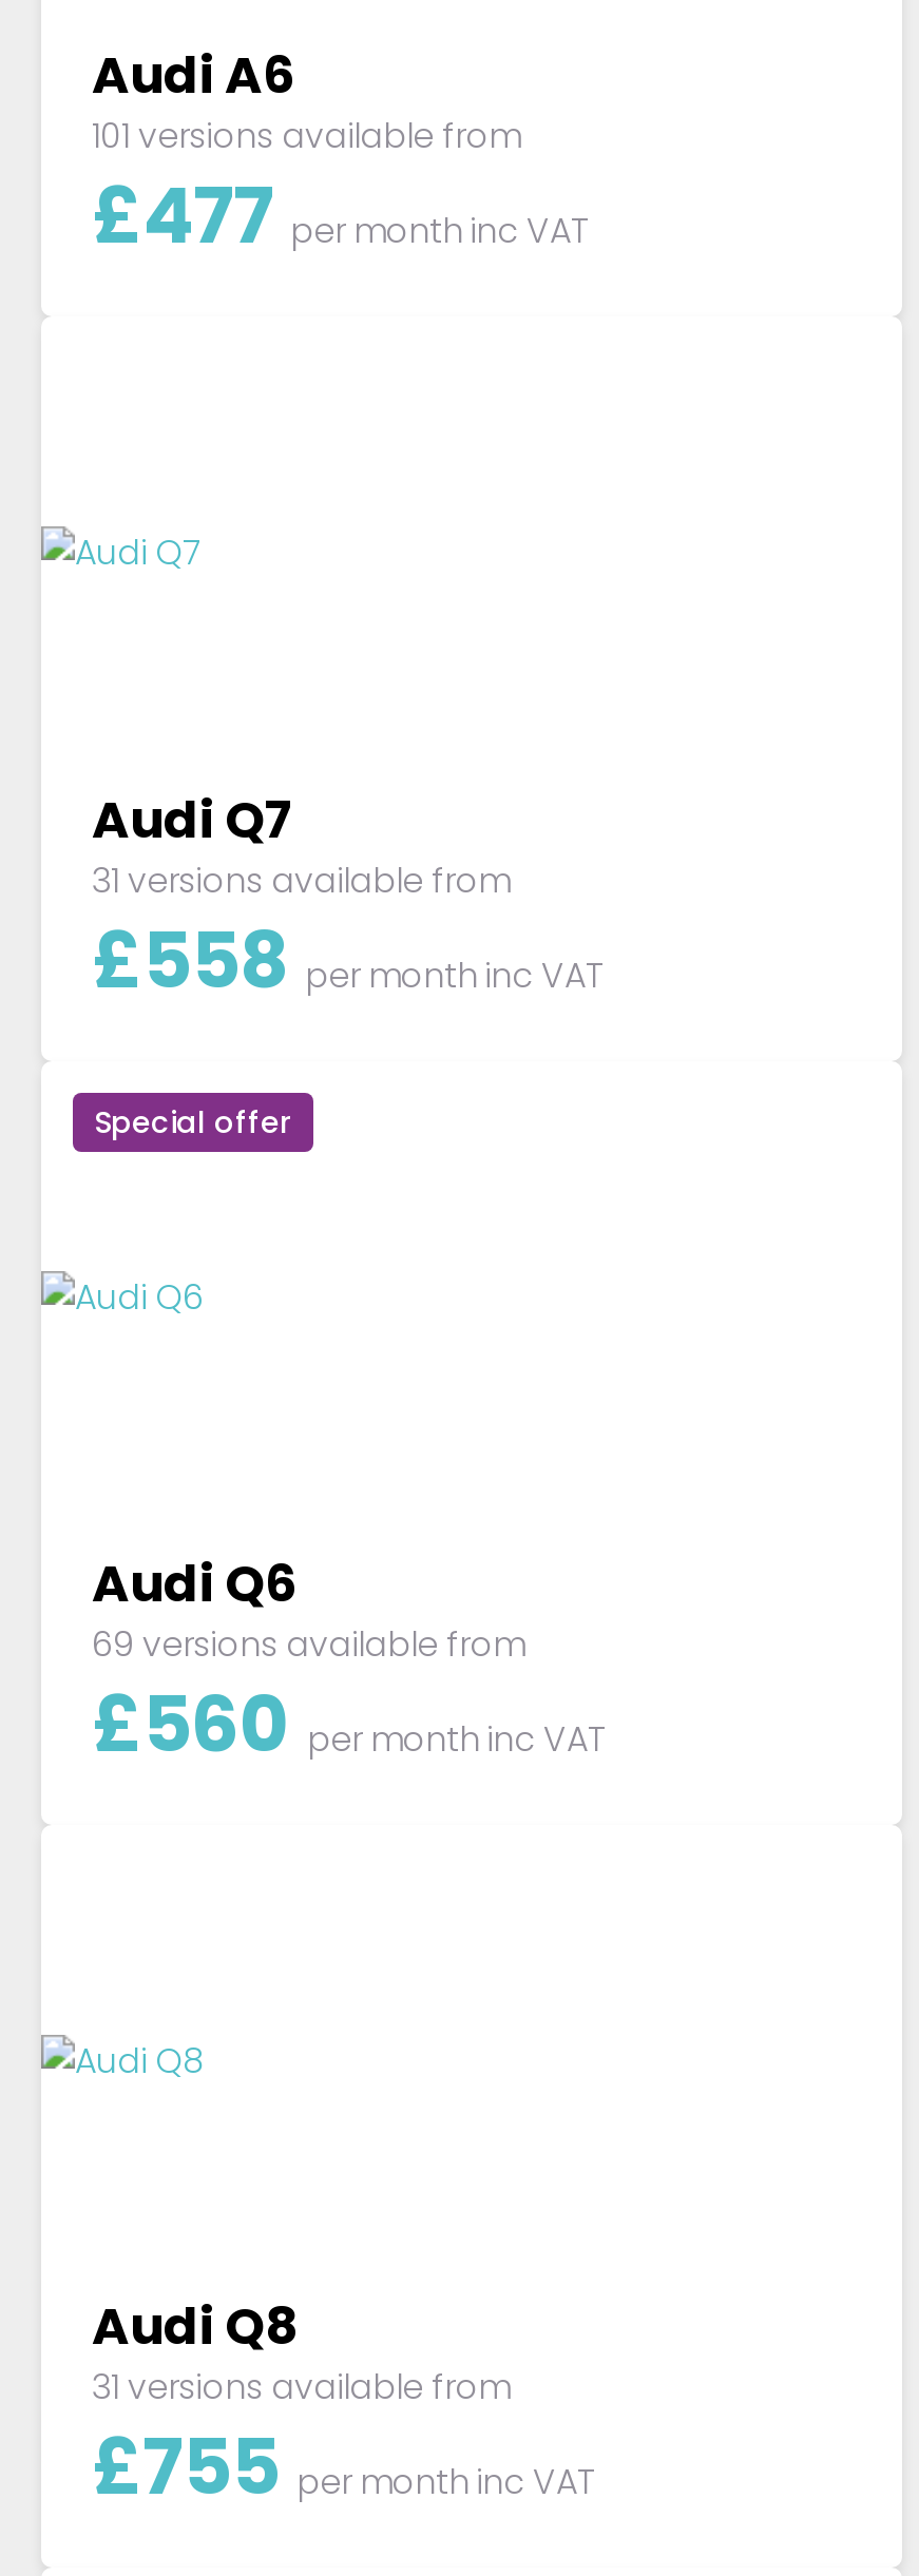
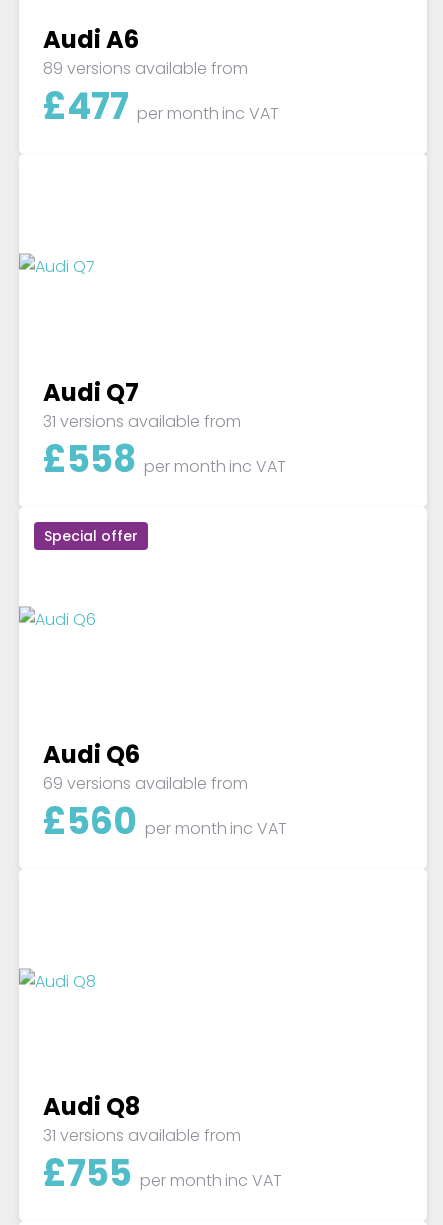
- 101 versions available from
+ 89 versions available from
